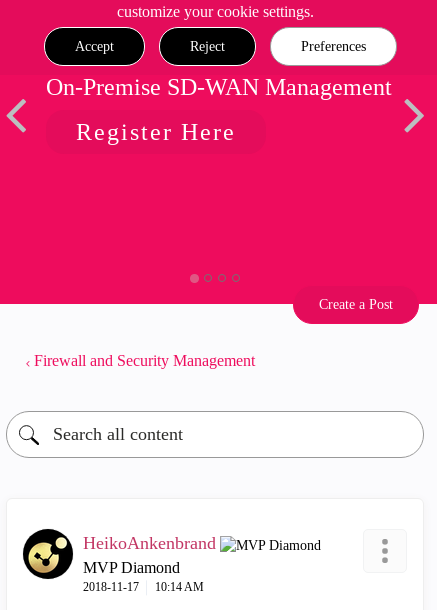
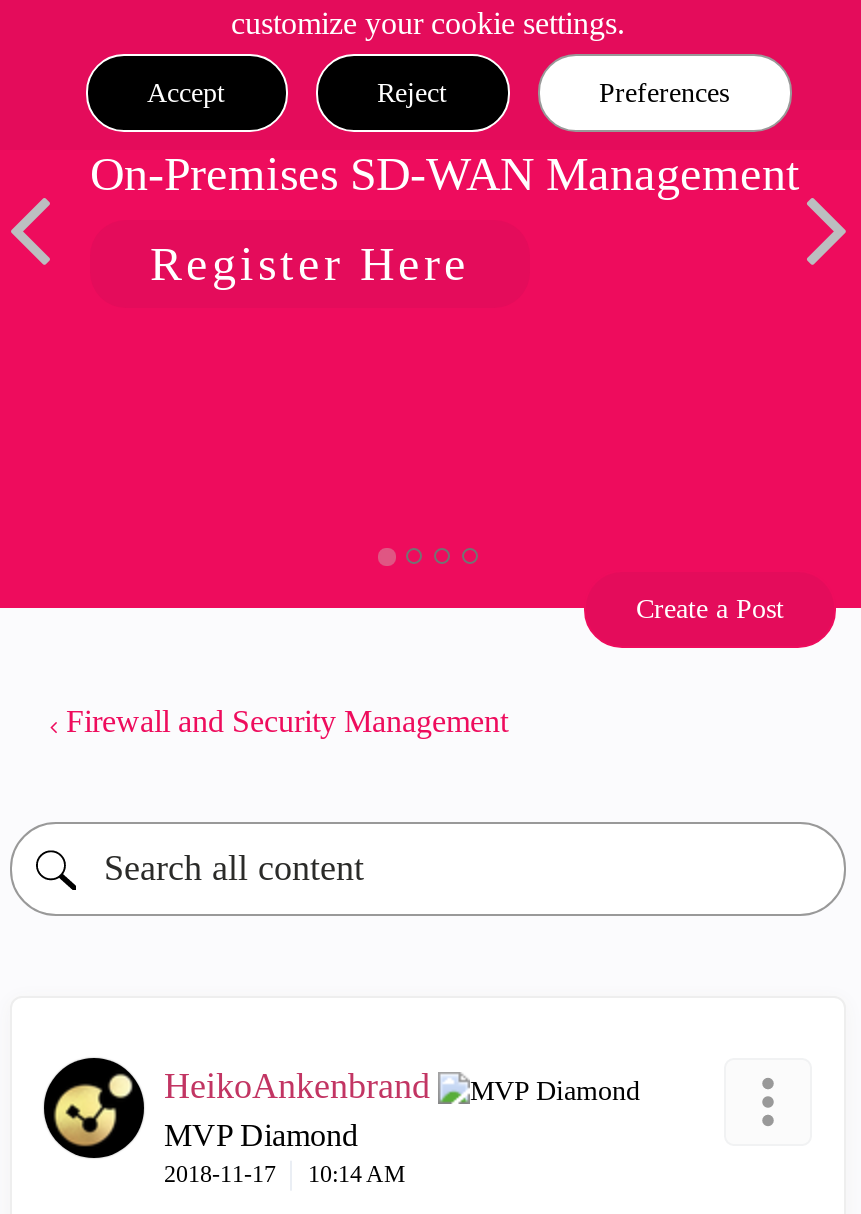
- On-Premise SD-WAN Management
+ On-Premises SD-WAN Management
